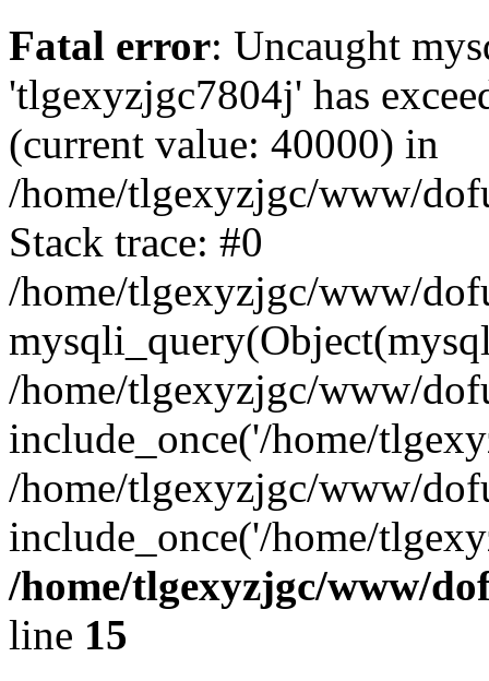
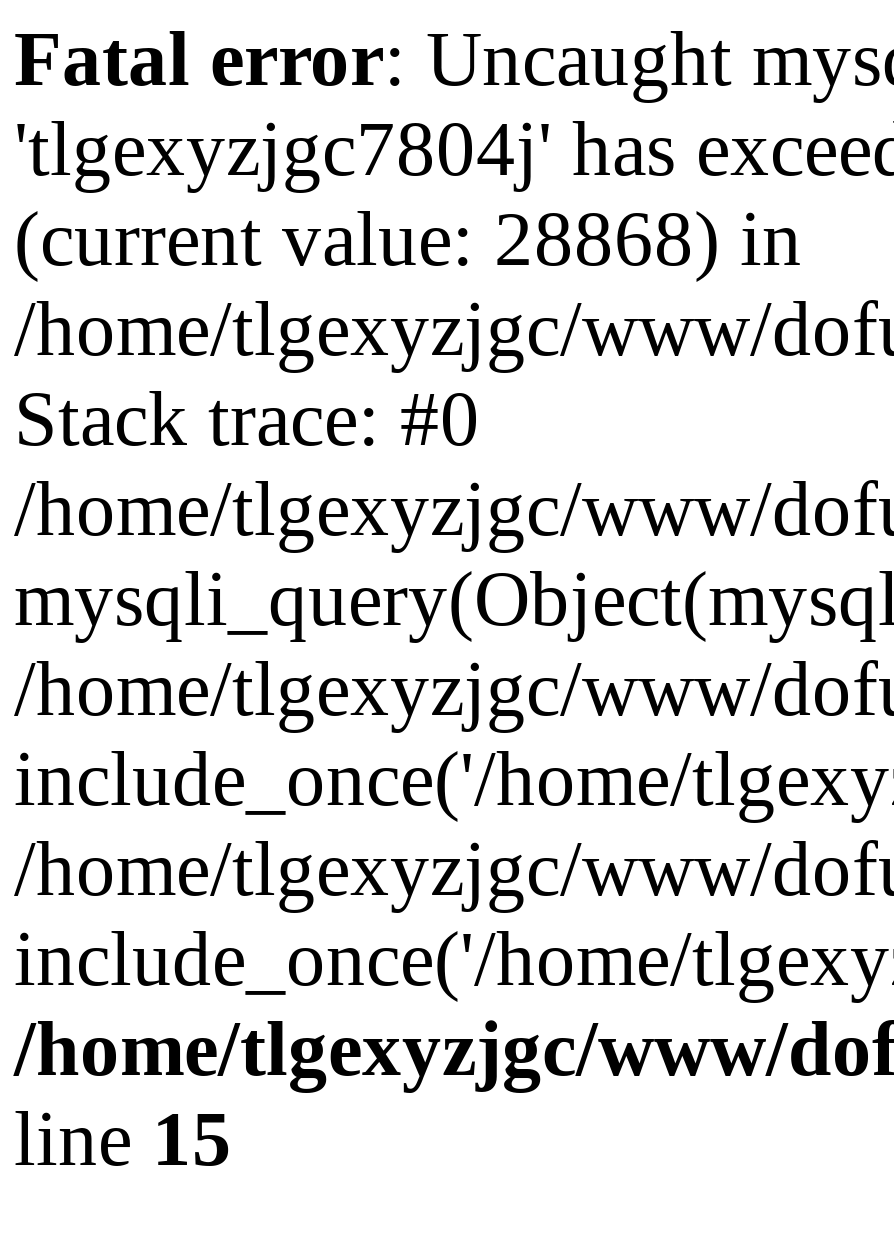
- (current value: 40000) in
+ (current value: 28868) in
